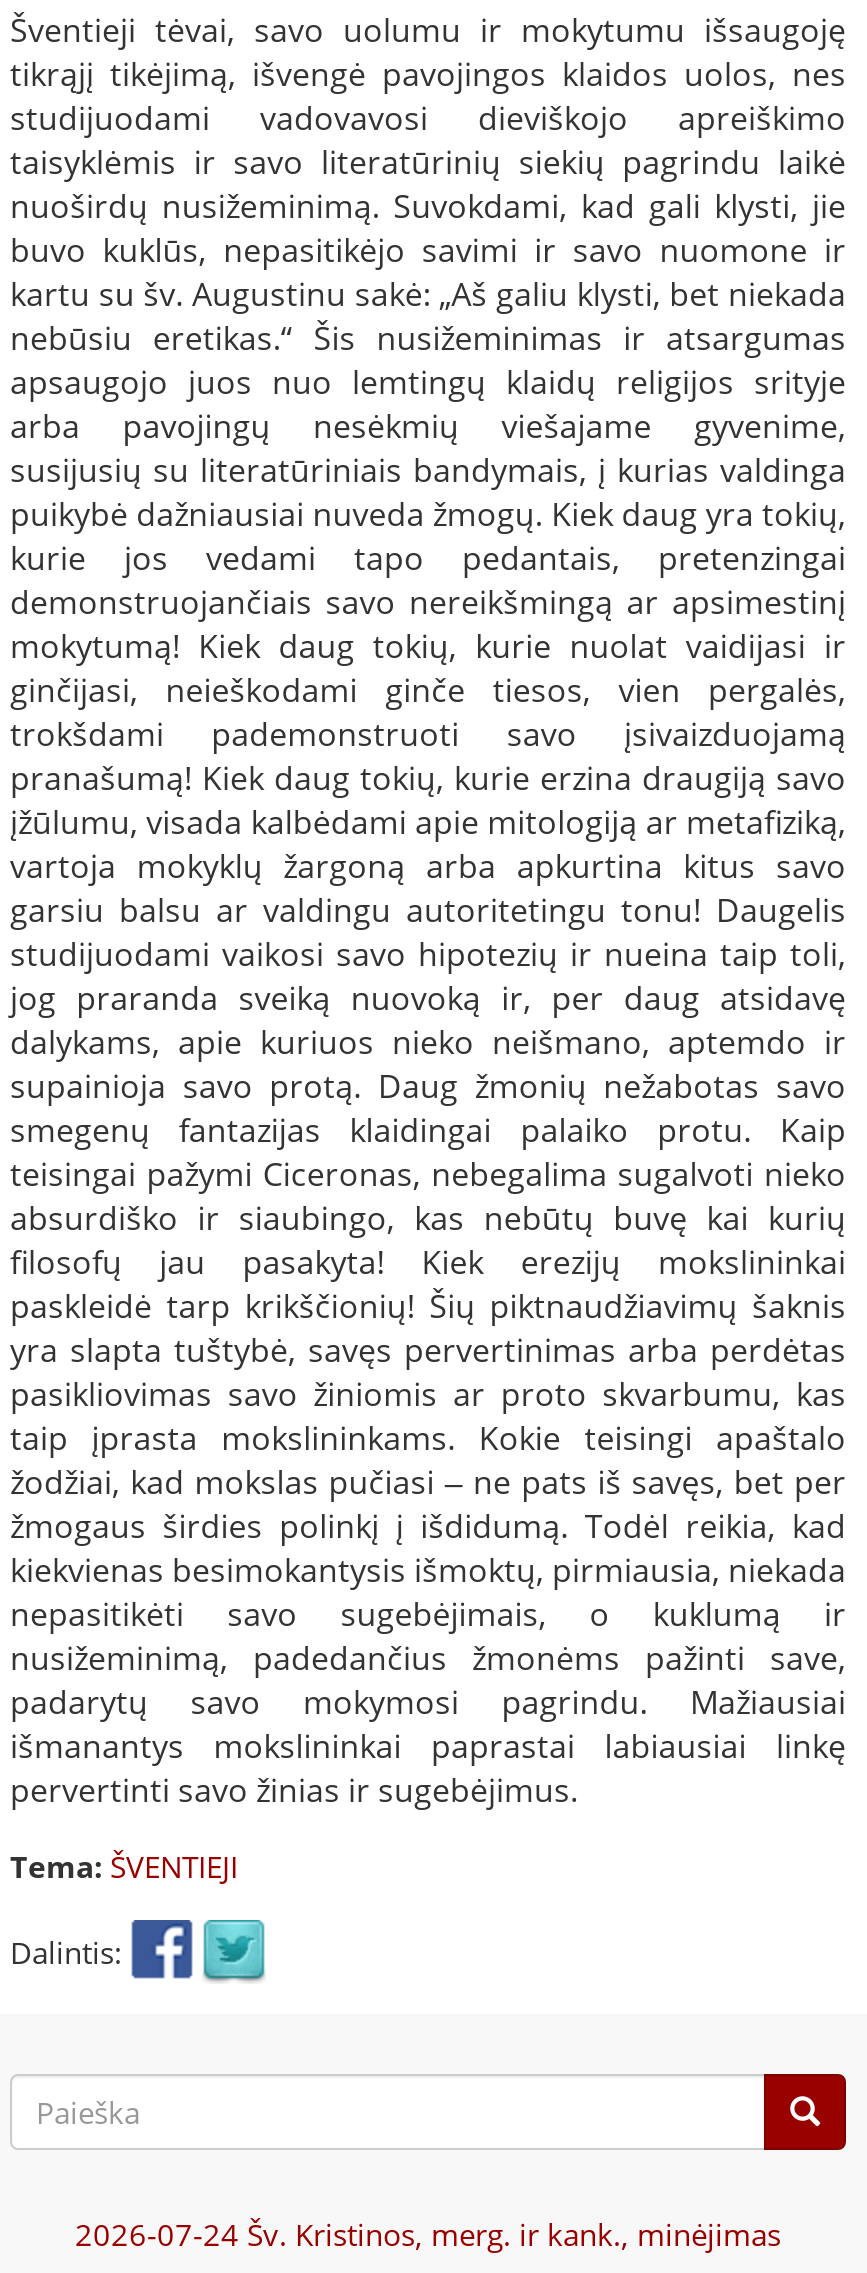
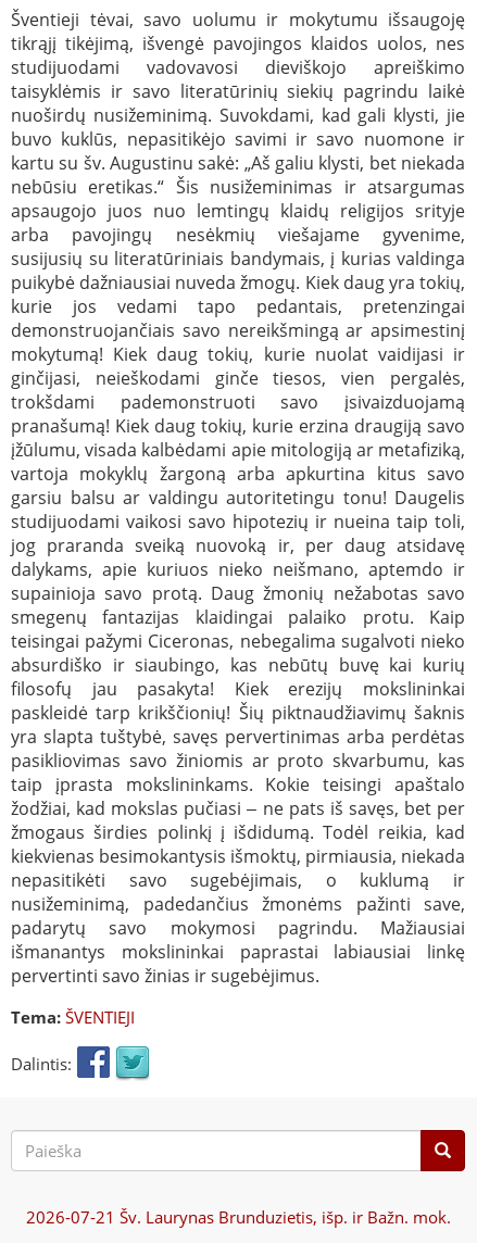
- 2026-07-24 Šv. Kristinos, merg. ir kank., minėjimas
+ 2026-07-21 Šv. Laurynas Brunduzietis, išp. ir Bažn. mok.
